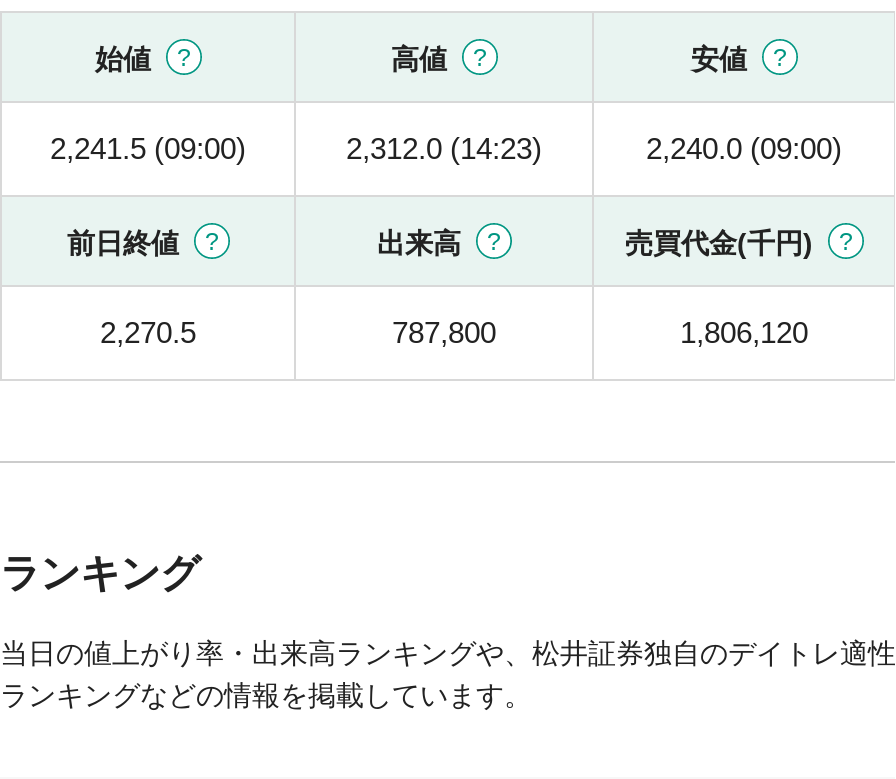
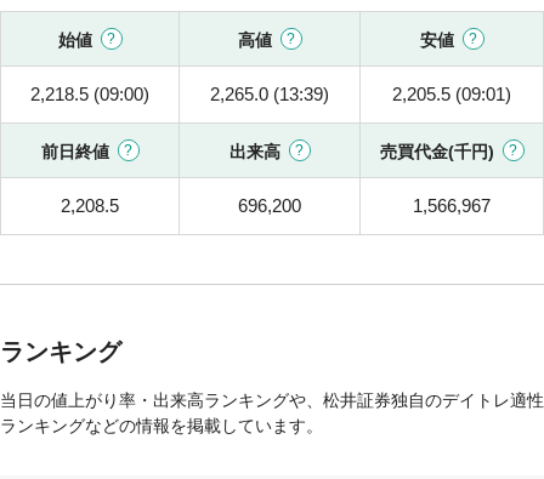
- 2,241.5 (09:00)
+ 2,218.5 (09:00)

- 2,312.0 (14:23)
+ 2,265.0 (13:39)

- 2,240.0 (09:00)
+ 2,205.5 (09:01)

- 2,270.5
+ 2,208.5

- 787,800
+ 696,200

- 1,806,120
+ 1,566,967
